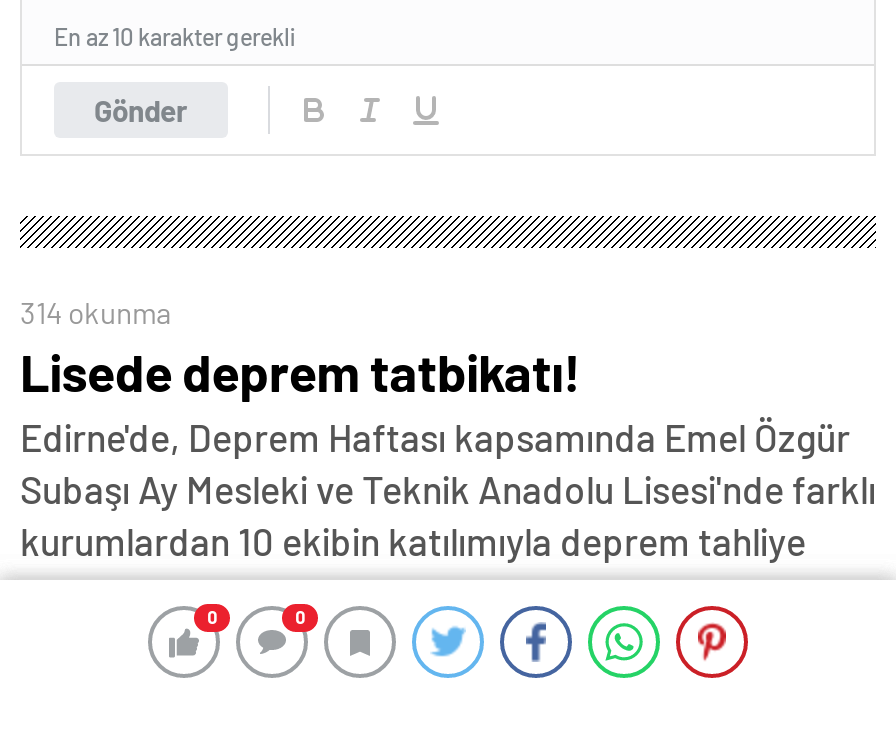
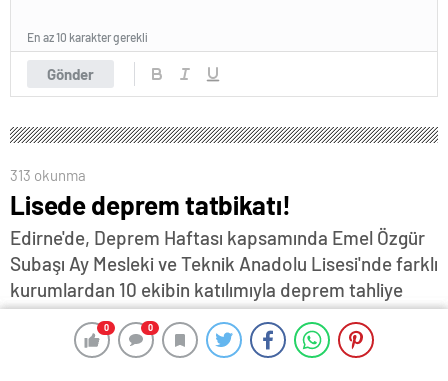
- 314 okunma
+ 313 okunma
